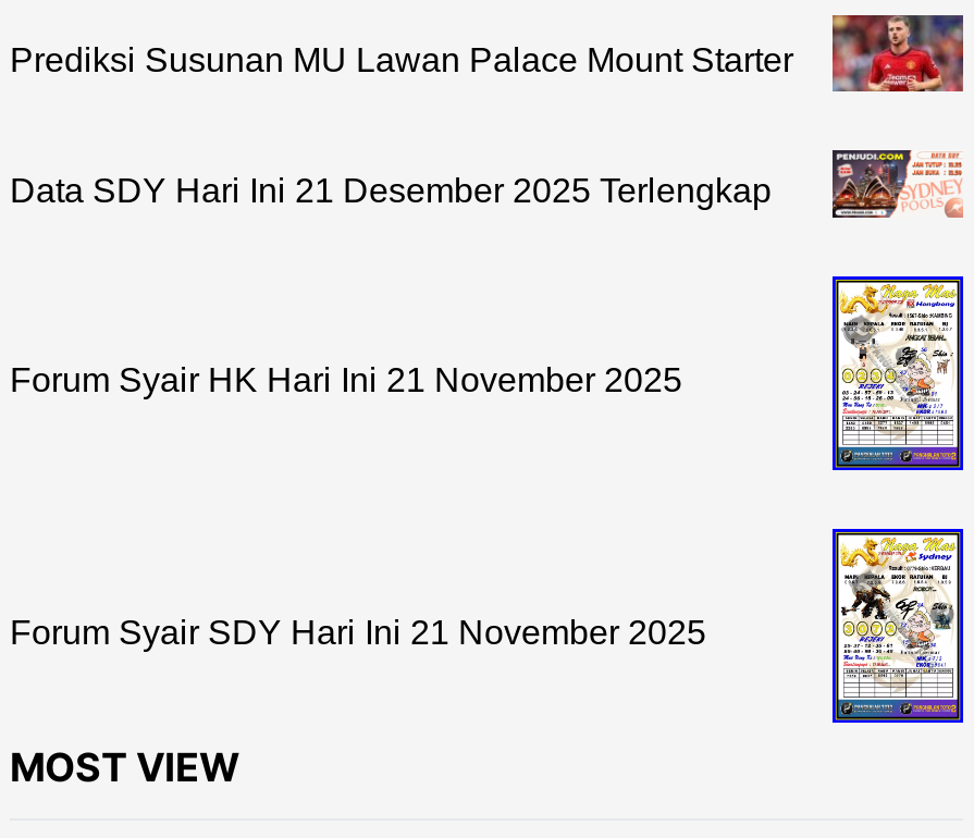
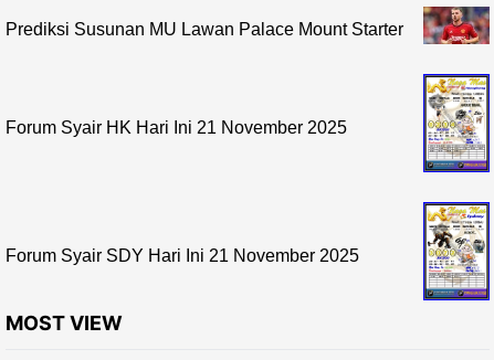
- [image]
- Data SDY Hari Ini 21 Desember 2025 Terlengkap
